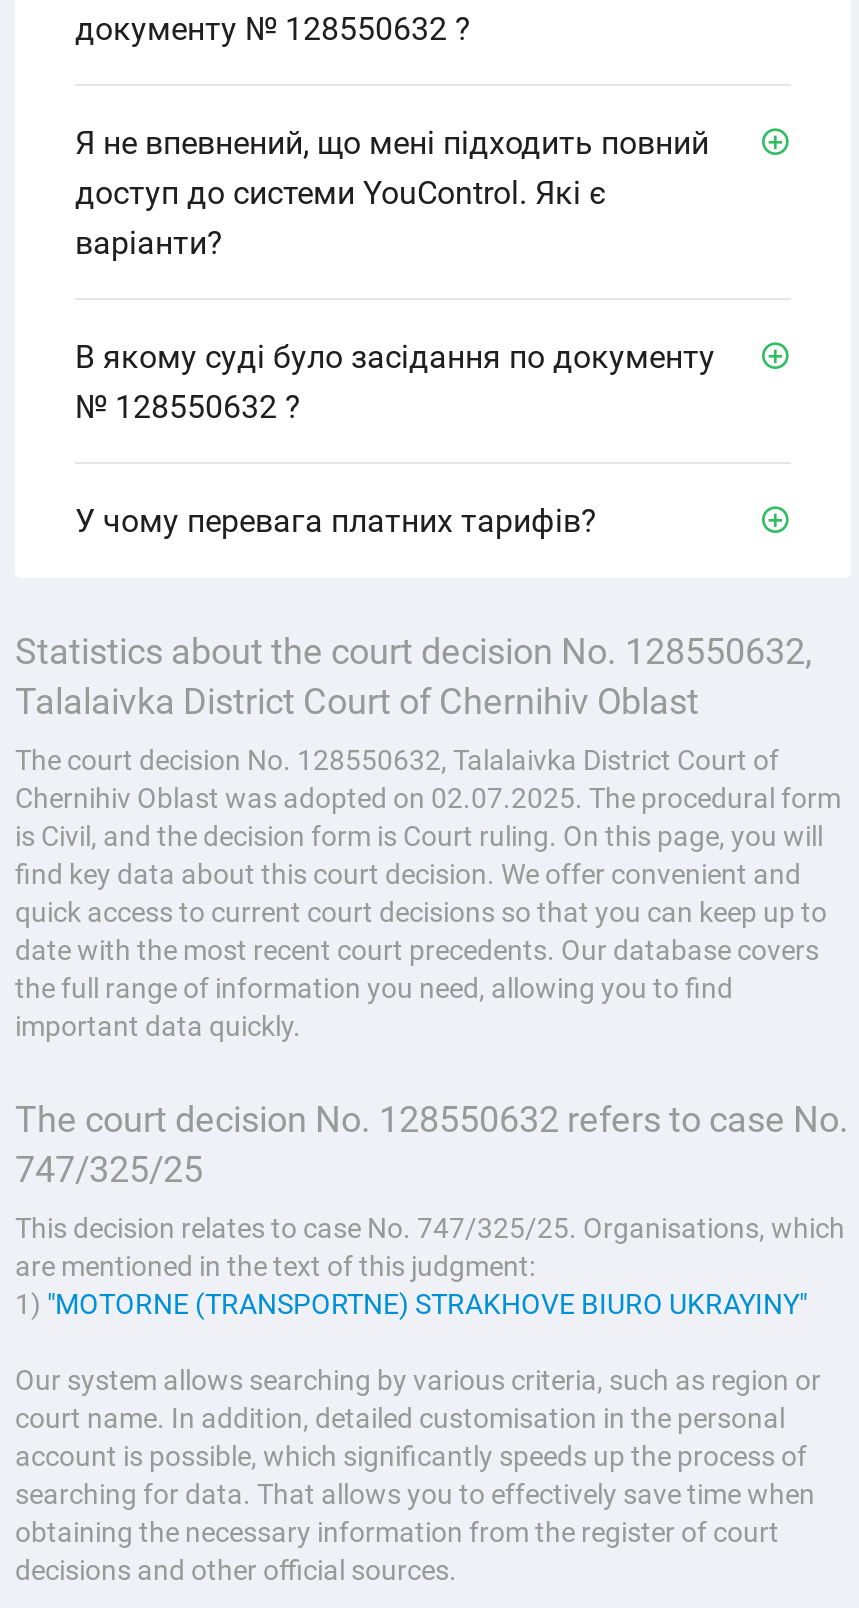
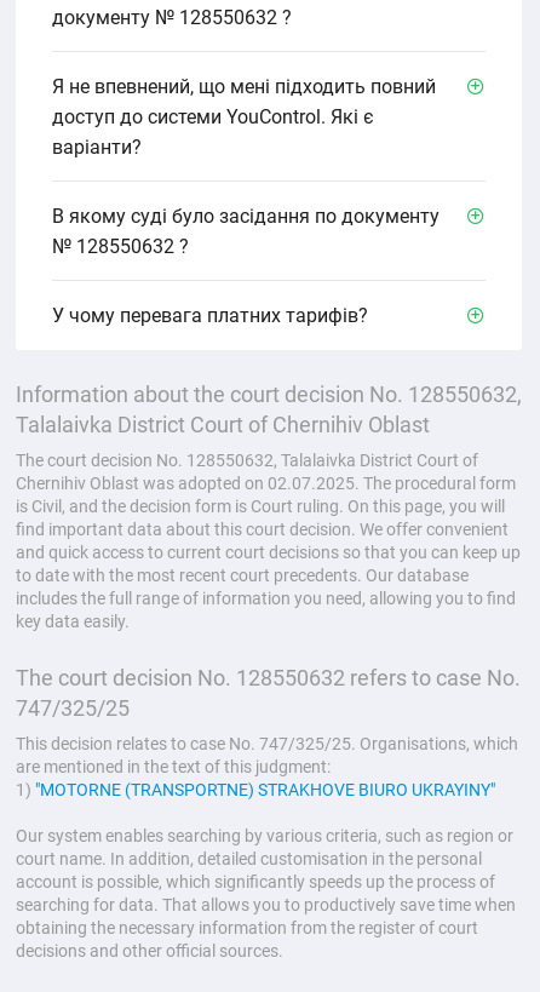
- Statistics about the court decision No. 128550632,
+ Information about the court decision No. 128550632,

- find key data about this court decision. We offer convenient and
- quick access to current court decisions so that you can keep up to
- date with the most recent court precedents. Our database covers
- the full range of information you need, allowing you to find
- important data quickly.
+ find important data about this court decision. We offer convenient
+ and quick access to current court decisions so that you can keep up
+ to date with the most recent court precedents. Our database
+ includes the full range of information you need, allowing you to find
+ key data easily.

- Our system allows searching by various criteria, such as region or
+ Our system enables searching by various criteria, such as region or

- searching for data. That allows you to effectively save time when
+ searching for data. That allows you to productively save time when
